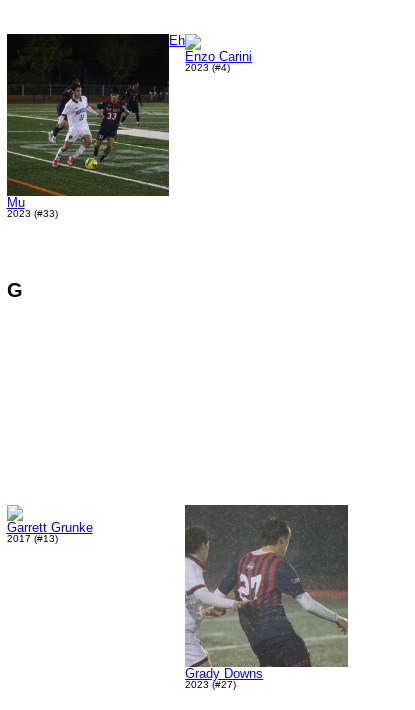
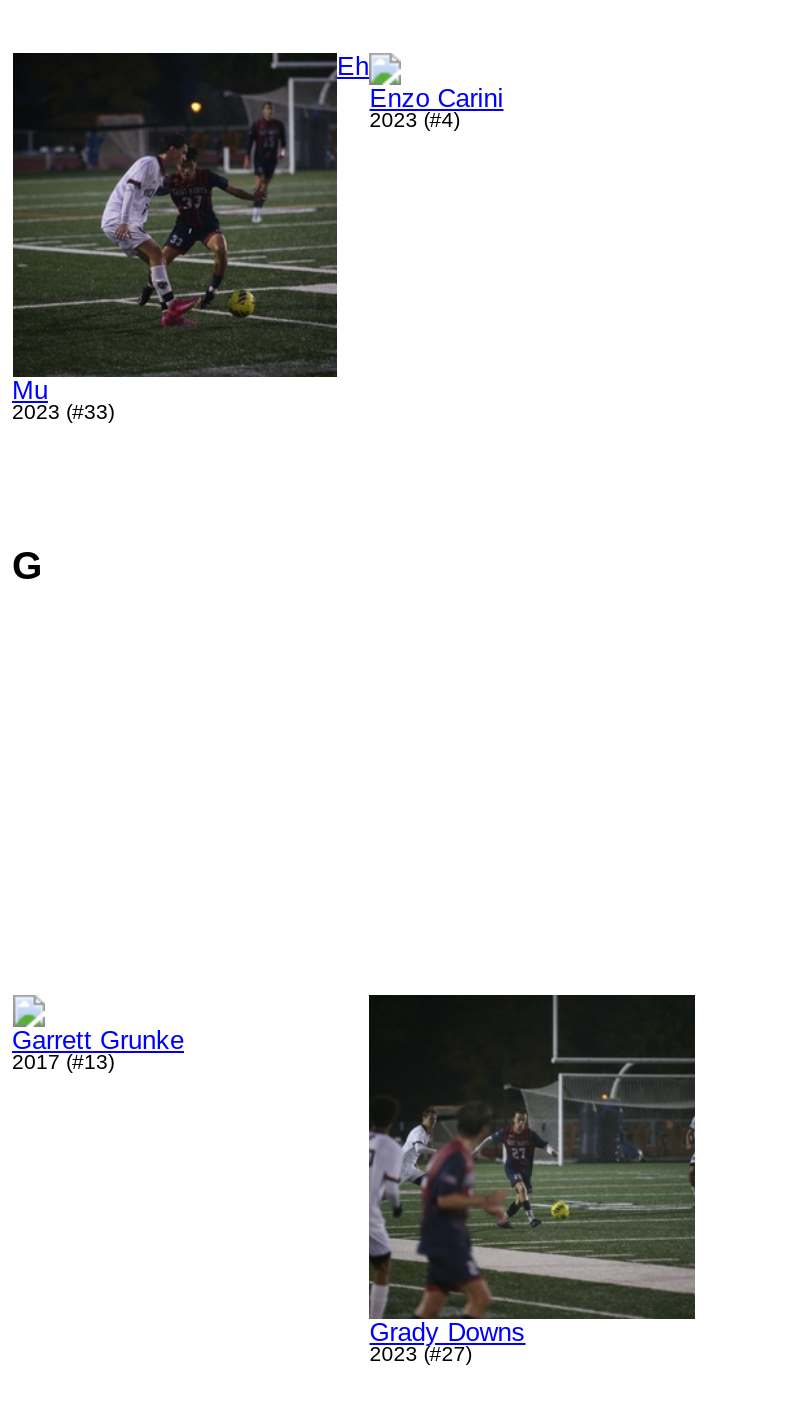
- [image]
+ [image]

- [image]
+ [image]
